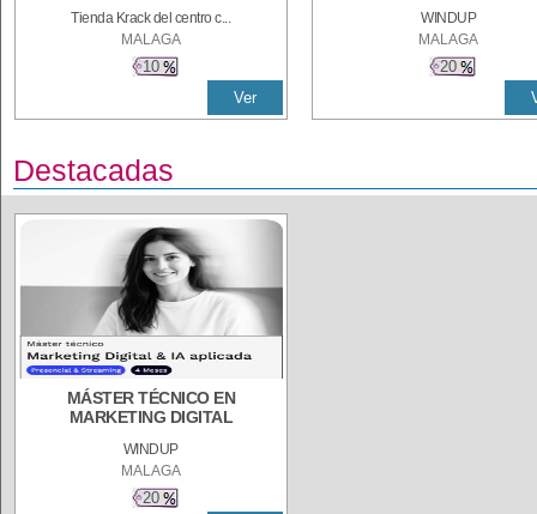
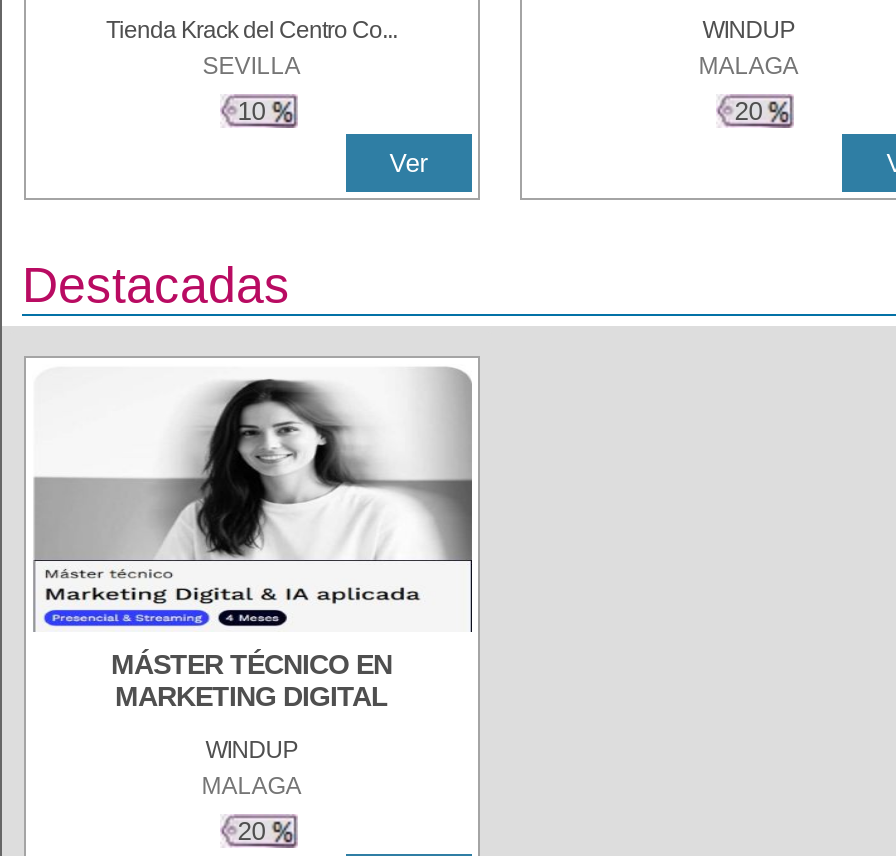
- Tienda Krack del centro c...
- MALAGA
+ Tienda Krack del Centro Co...
+ SEVILLA
